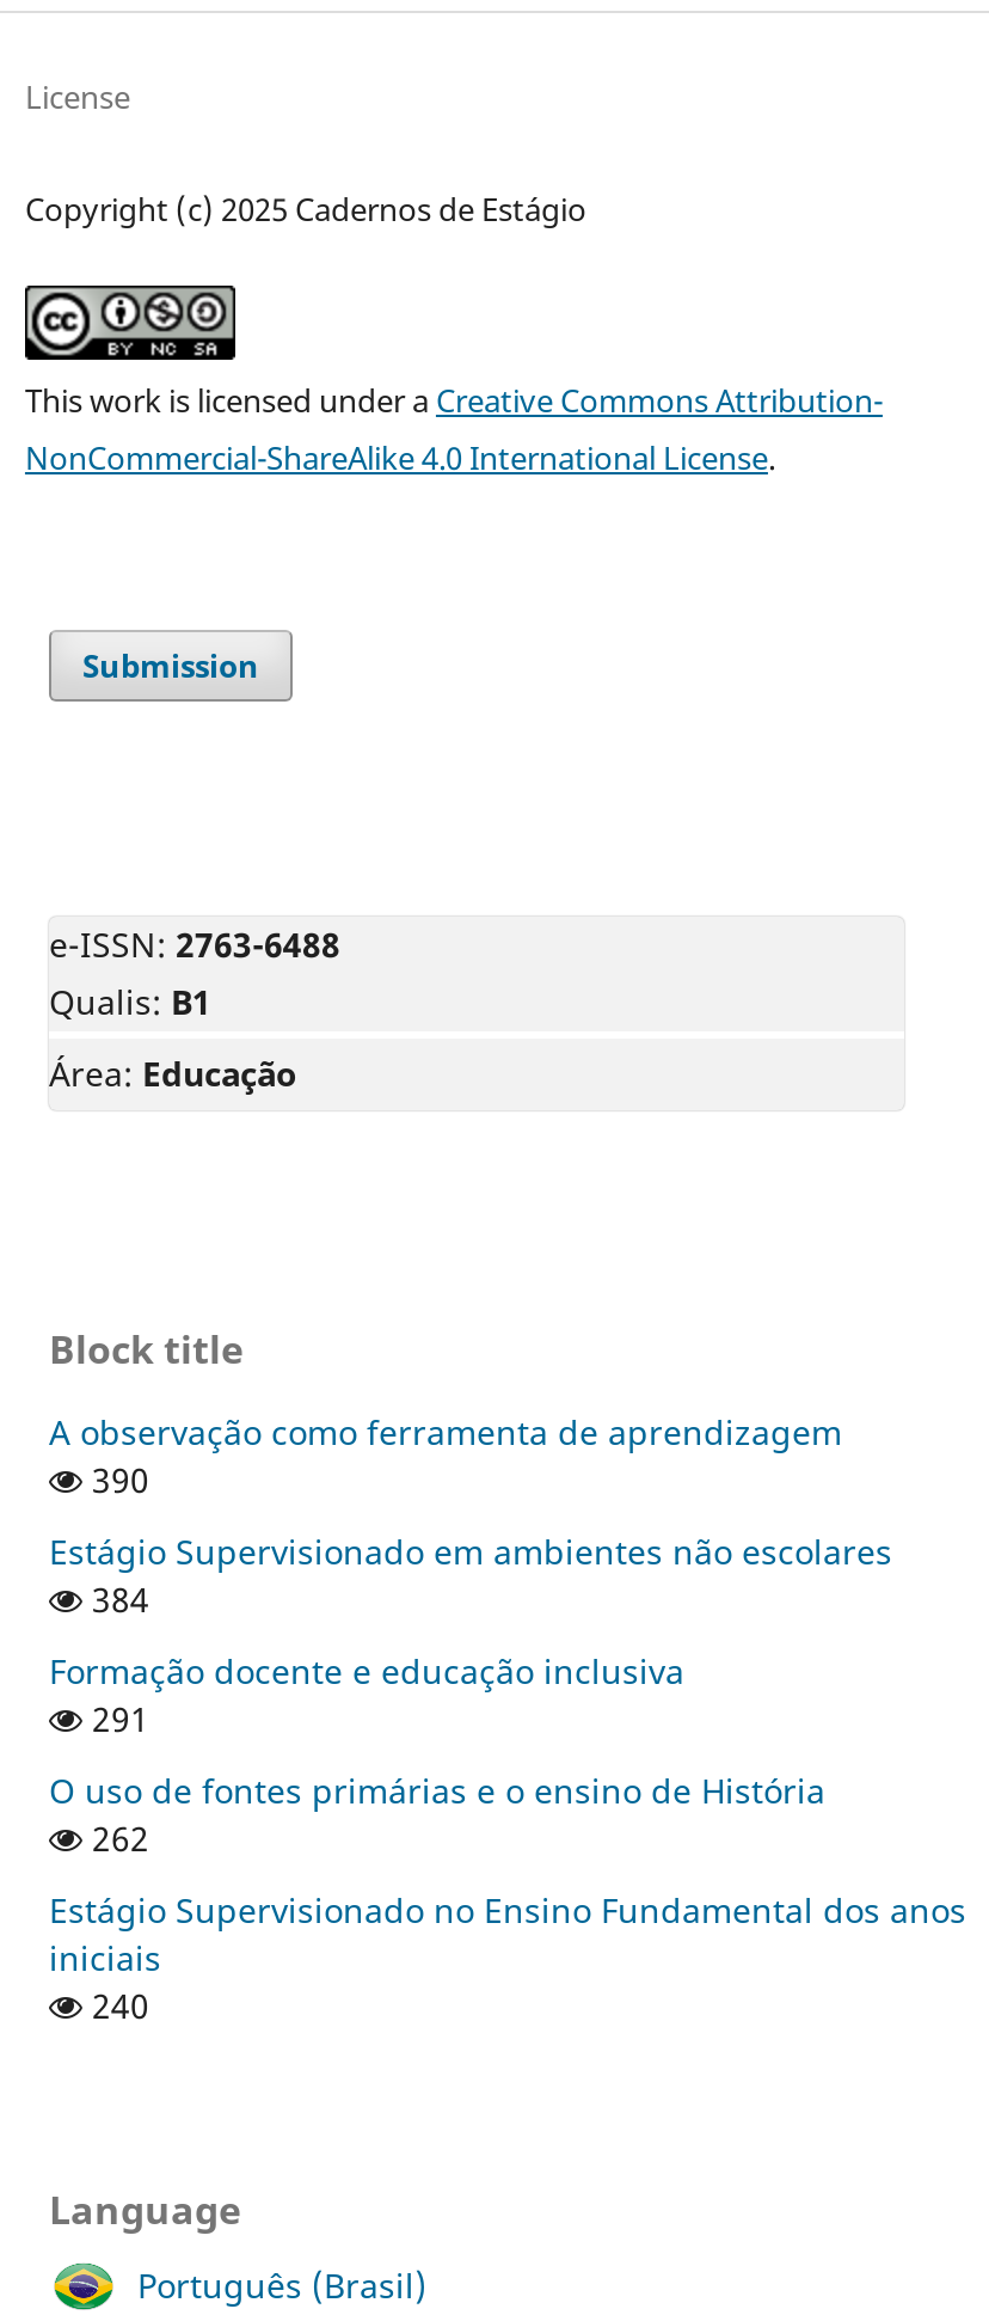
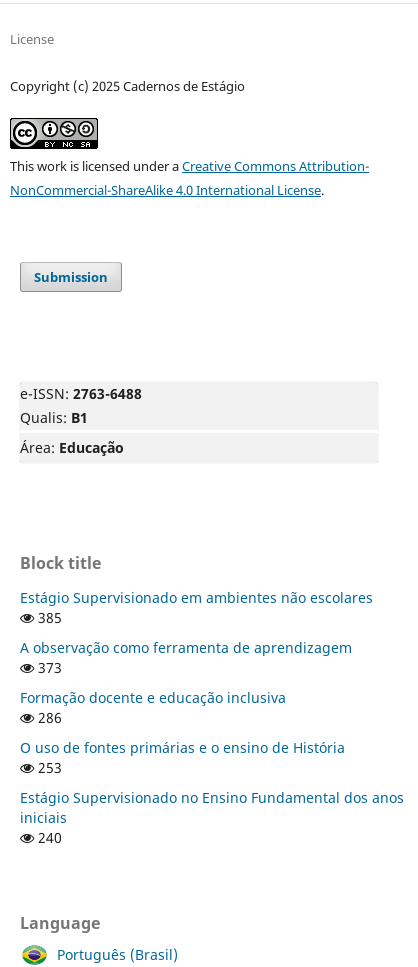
moved down: A observação como ferramenta de aprendizagem

- 390

moved up: Estágio Supervisionado em ambientes não escolares

- 384
+ 385
+ 373

- 291
+ 286

- 262
+ 253
